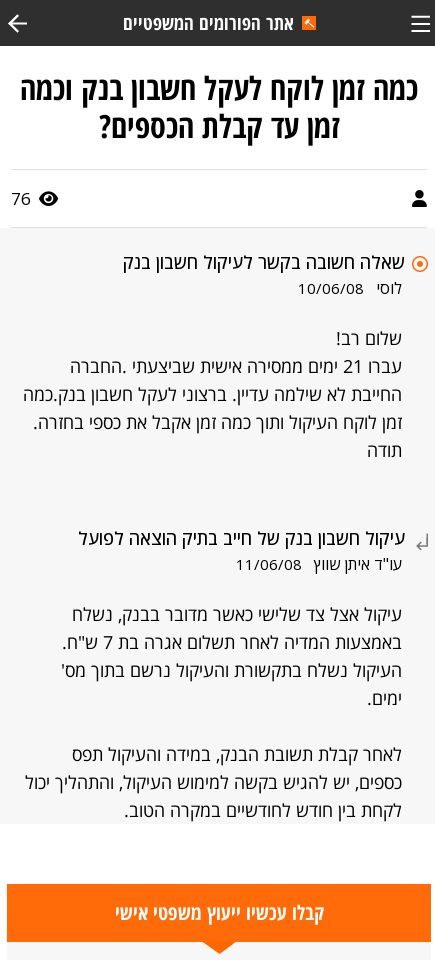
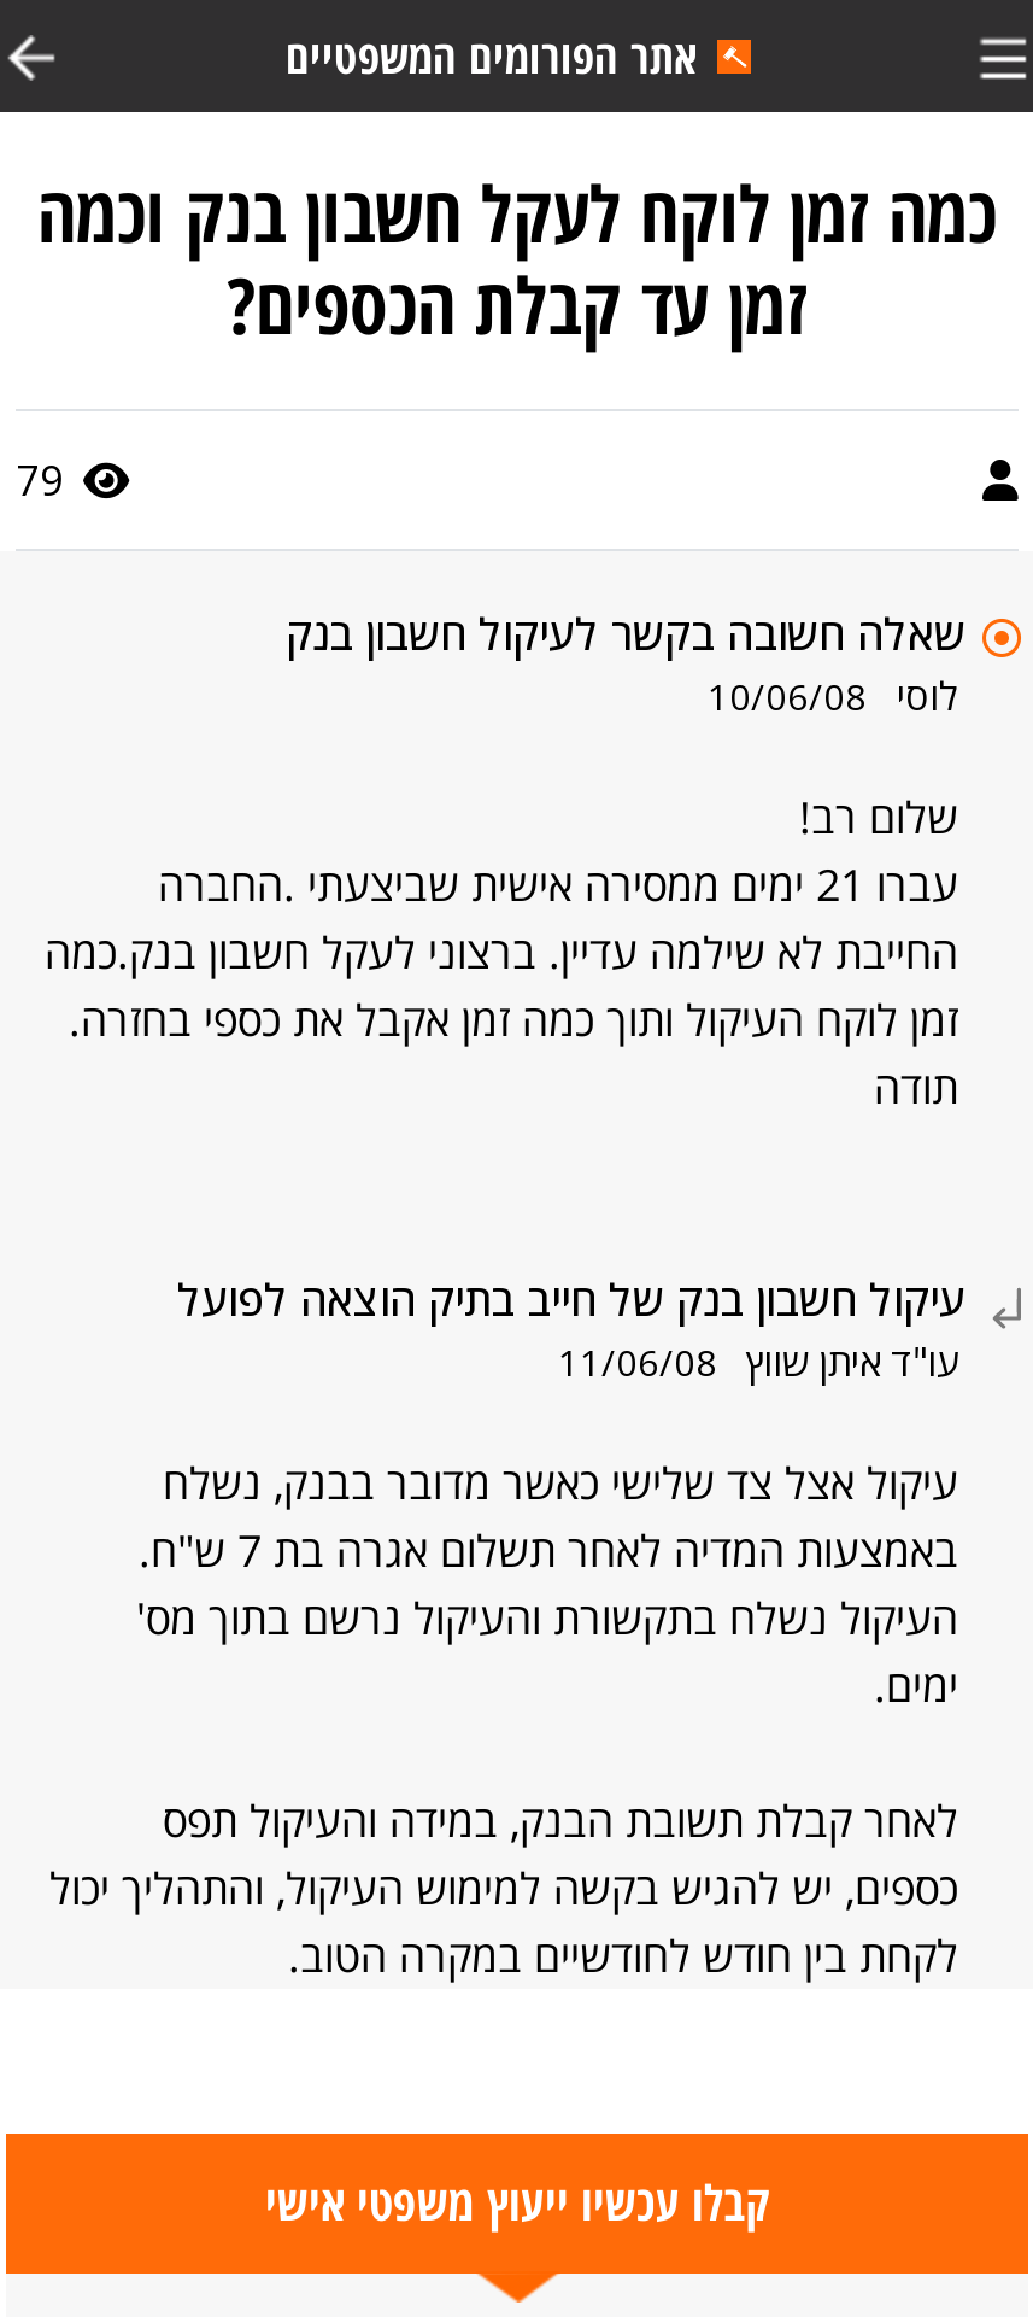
- 76
+ 79
